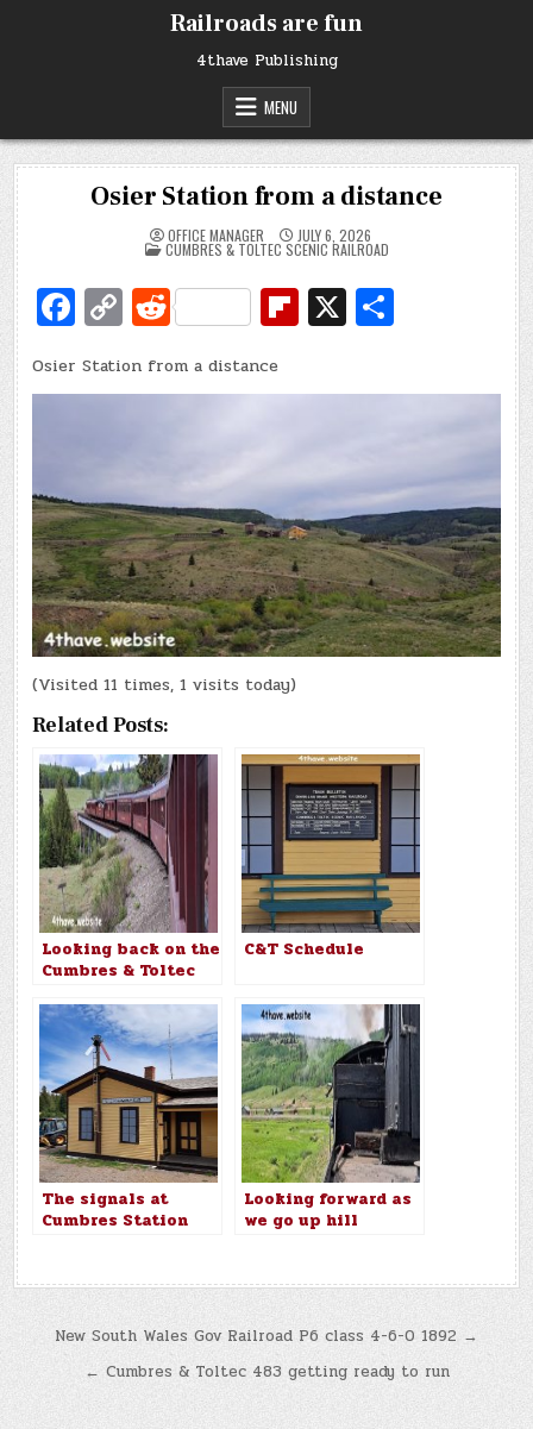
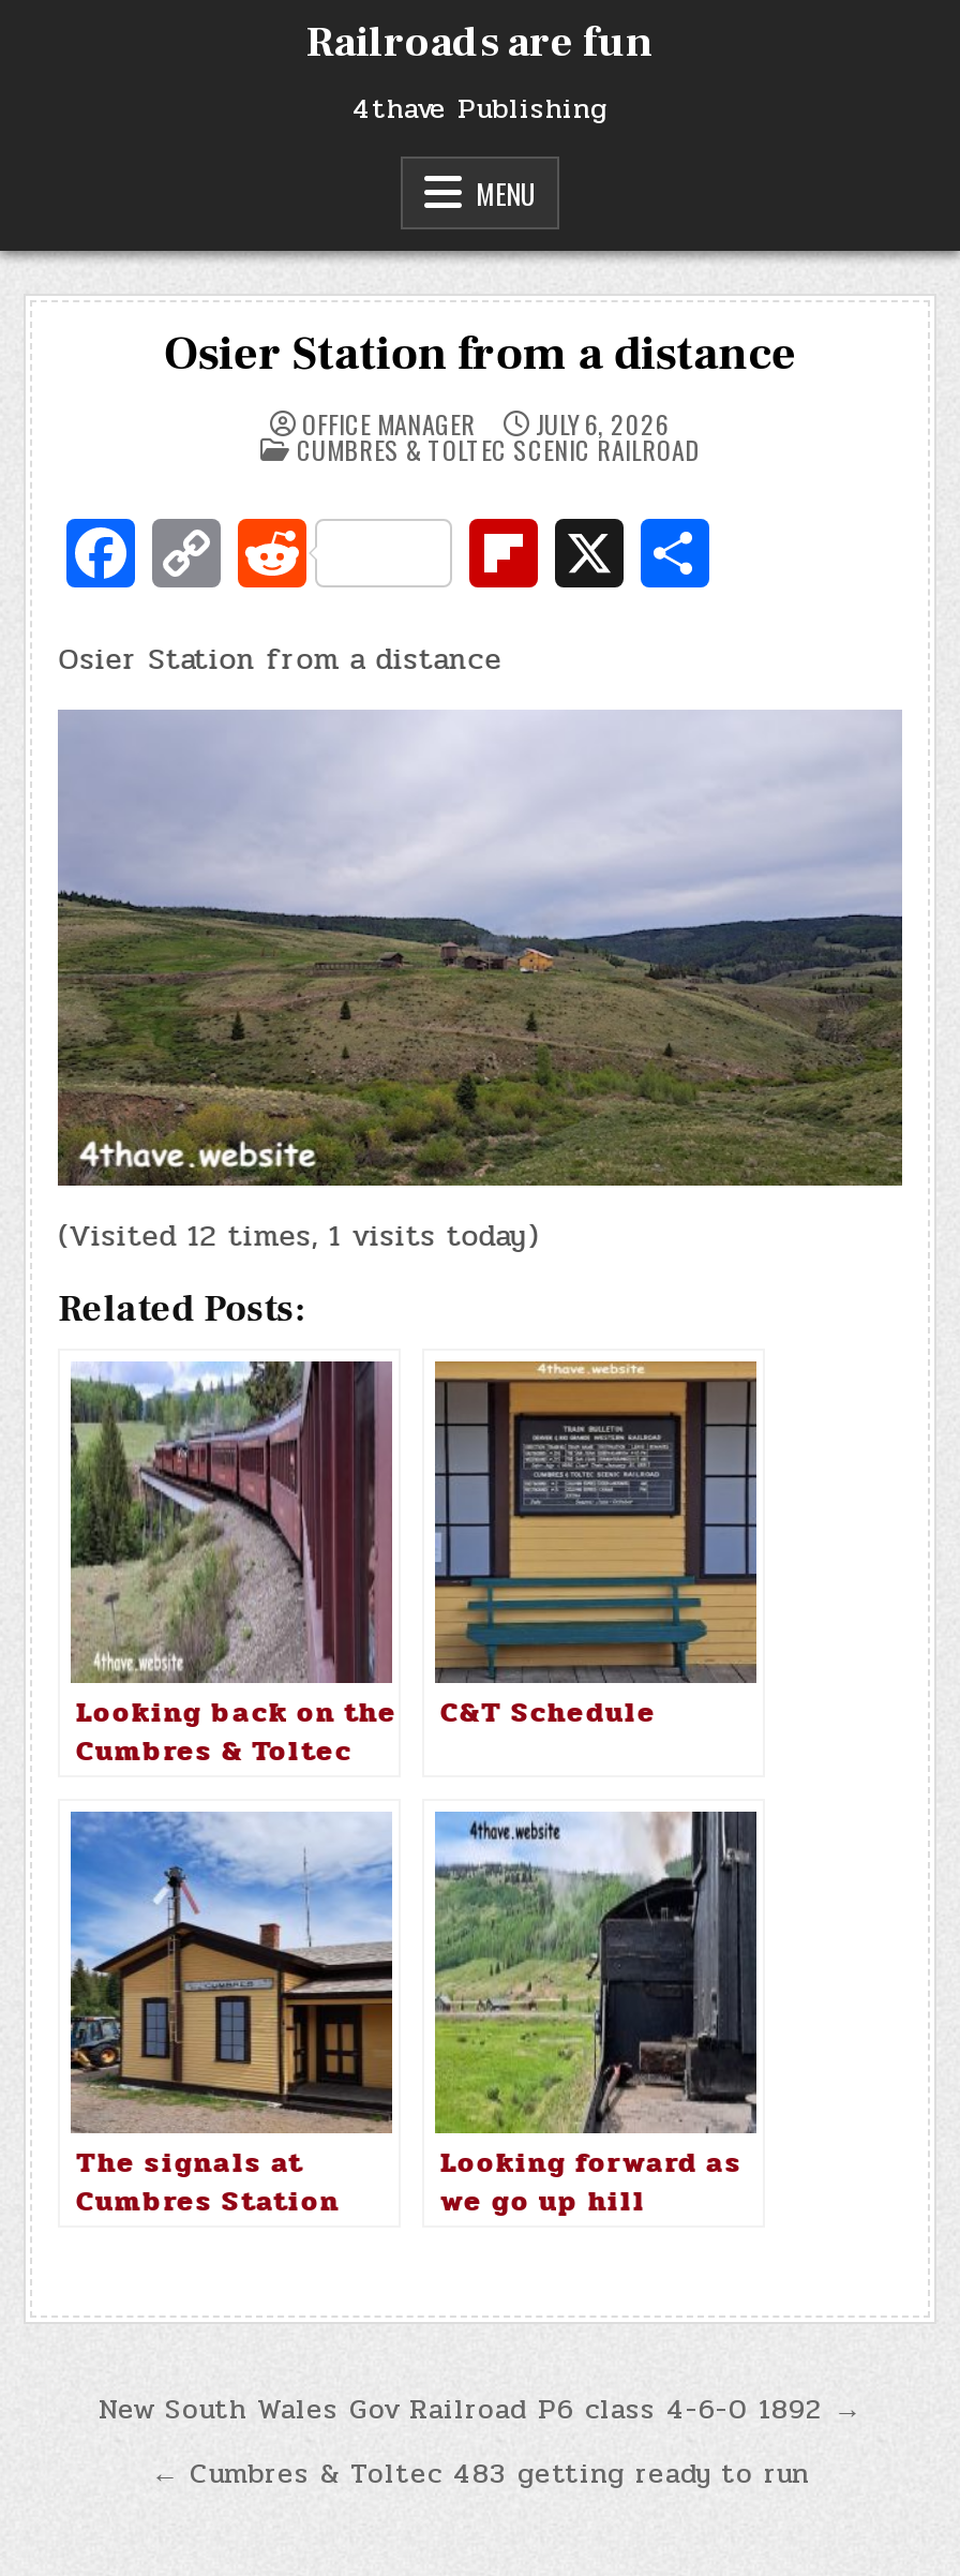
- (Visited 11 times, 1 visits today)
+ (Visited 12 times, 1 visits today)
